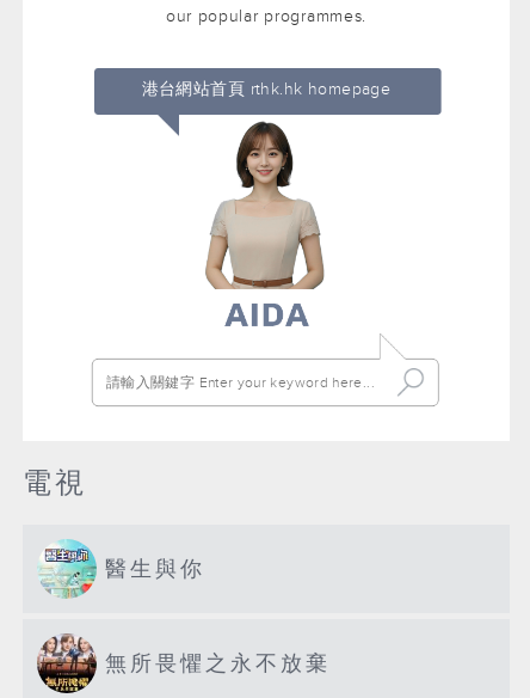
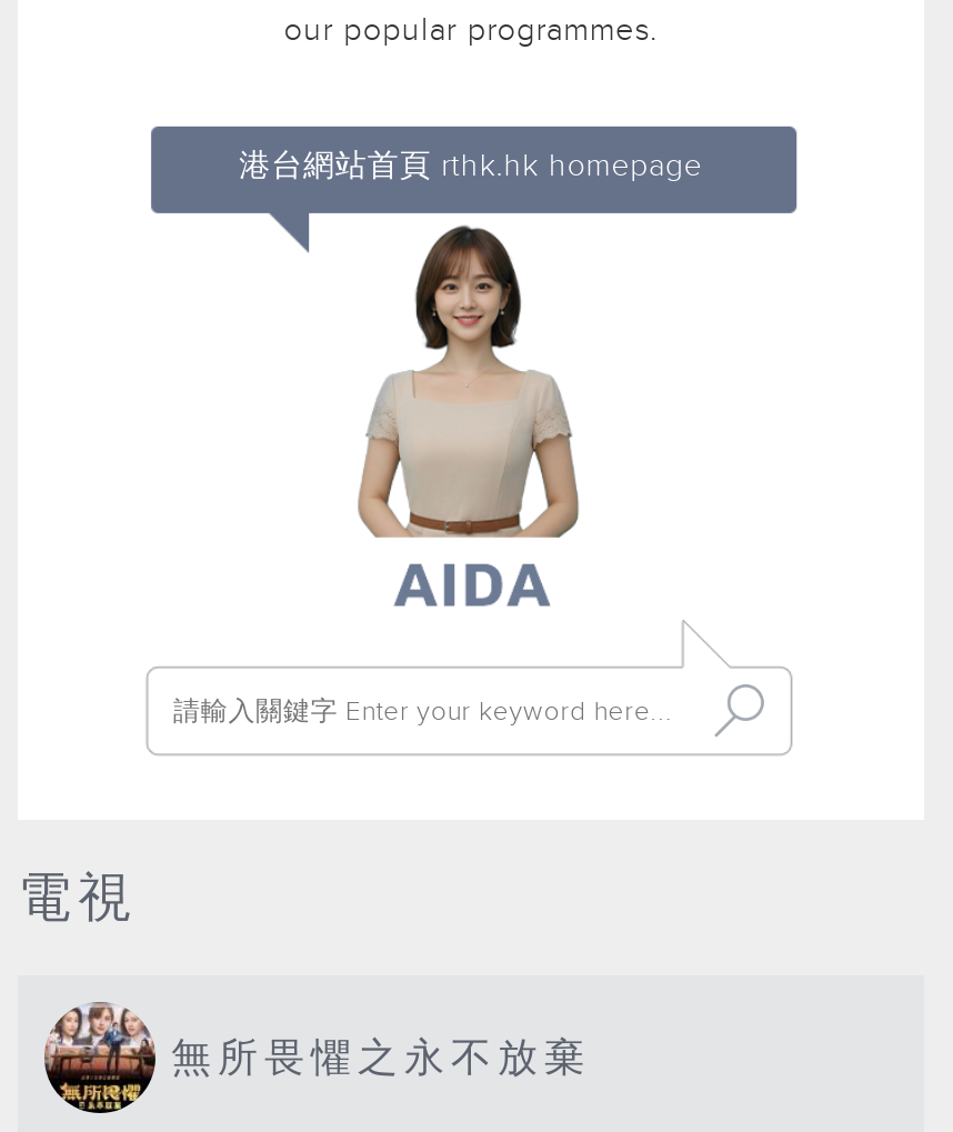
- [image]
- 醫生與你
